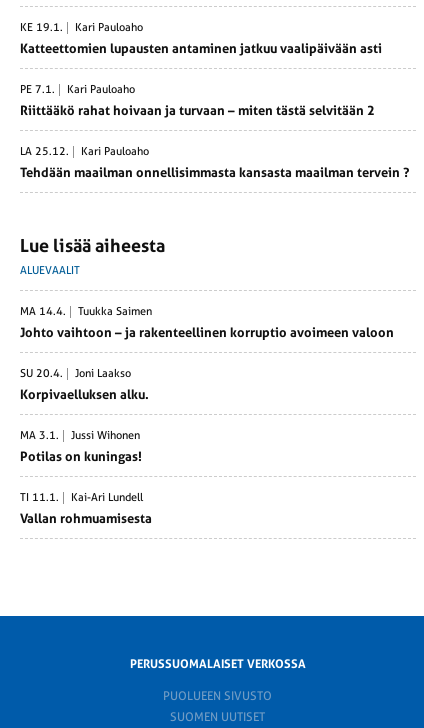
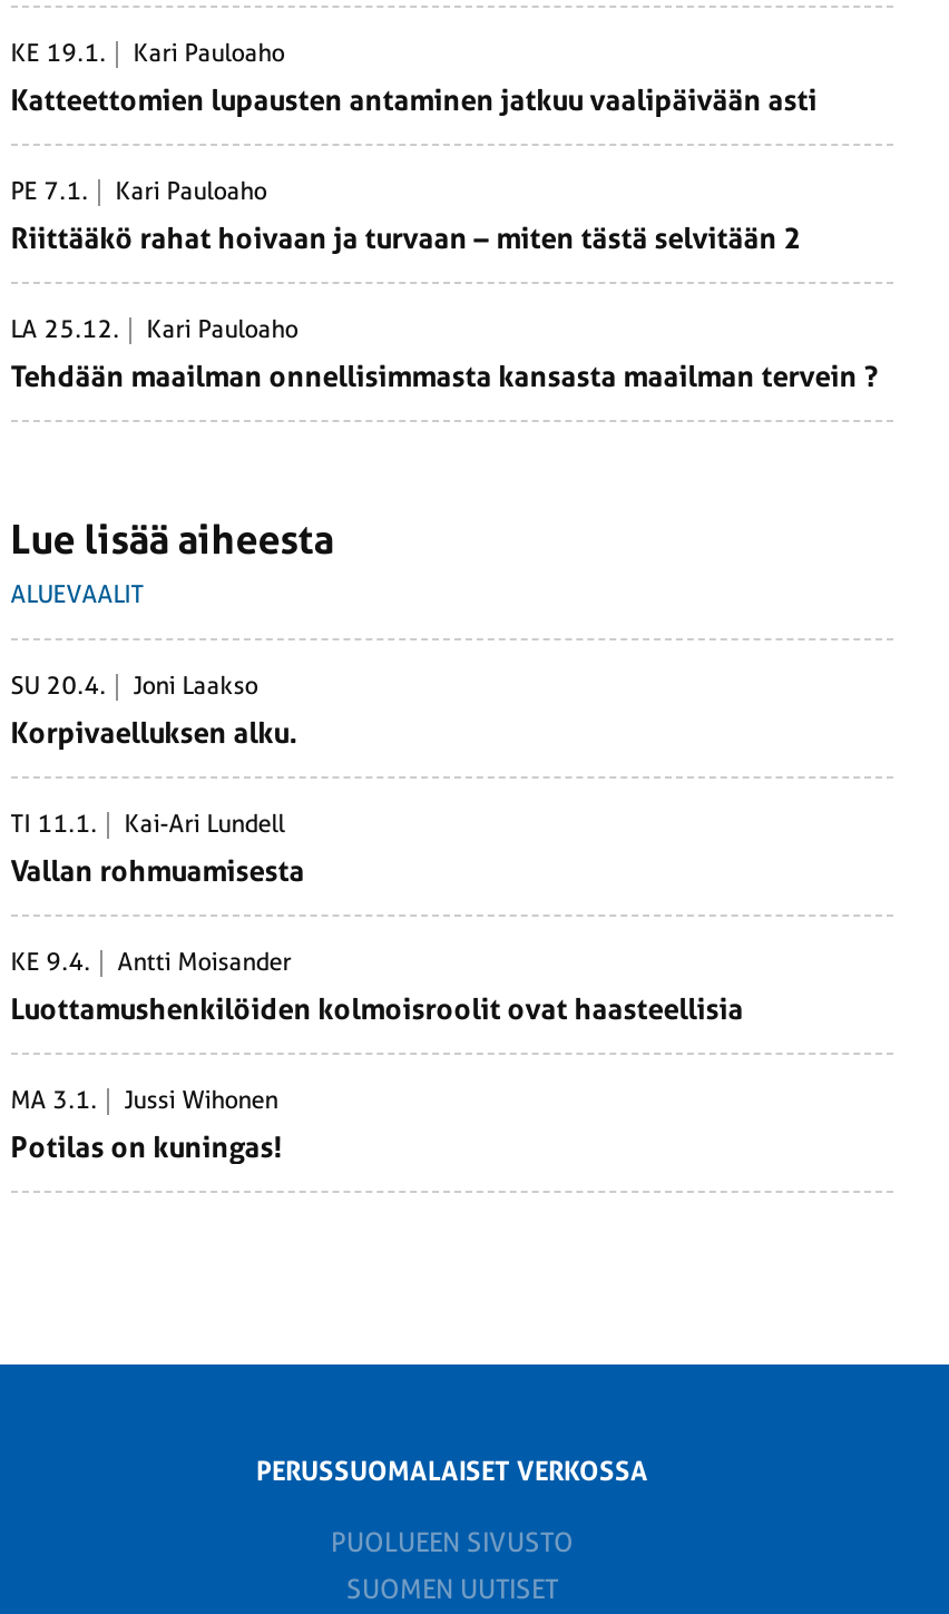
- MA 14.4.
- Tuukka Saimen
- Johto vaihtoon – ja rakenteellinen korruptio avoimeen valoon

moved up: SU 20.4. | Joni Laakso | Korpivaelluksen alku.

+ KE 9.4.
+ Antti Moisander
+ Luottamushenkilöiden kolmoisroolit ovat haasteellisia

moved down: MA 3.1. | Jussi Wihonen | Potilas on kuningas!

moved up: TI 11.1. | Kai-Ari Lundell | Vallan rohmuamisesta
